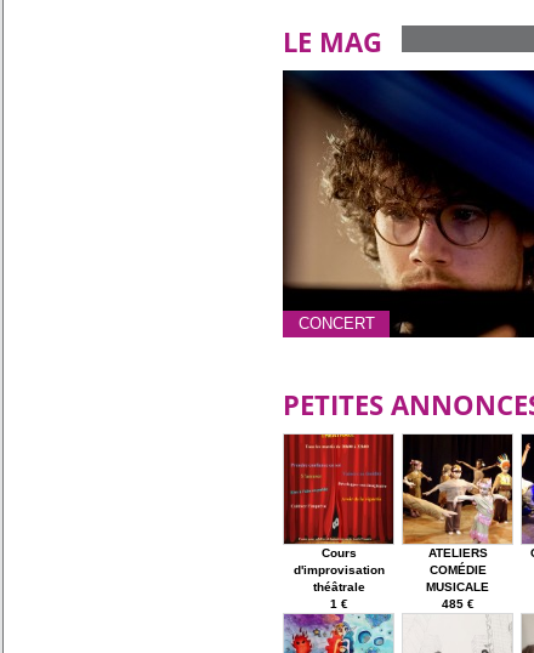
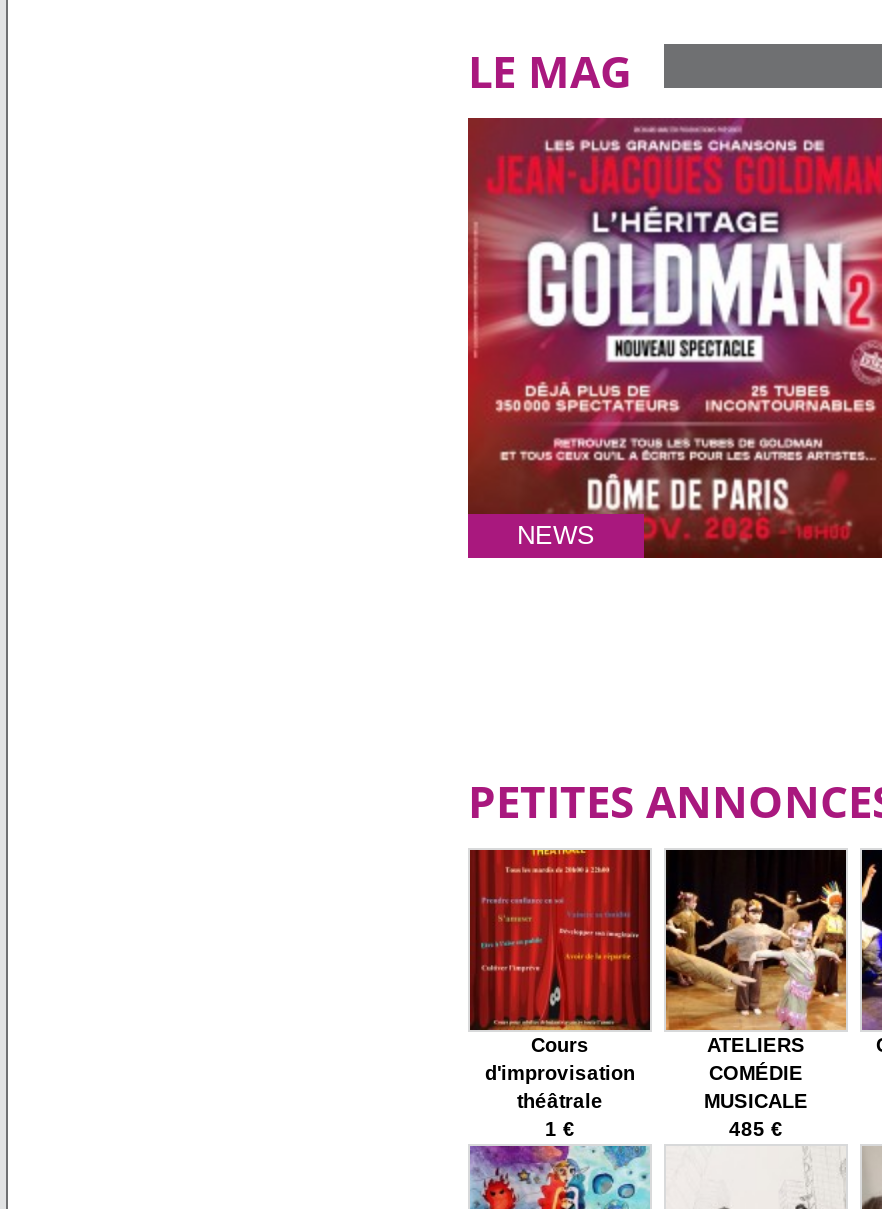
- [image]
- CONCERT
+ [image]
+ NEWS
